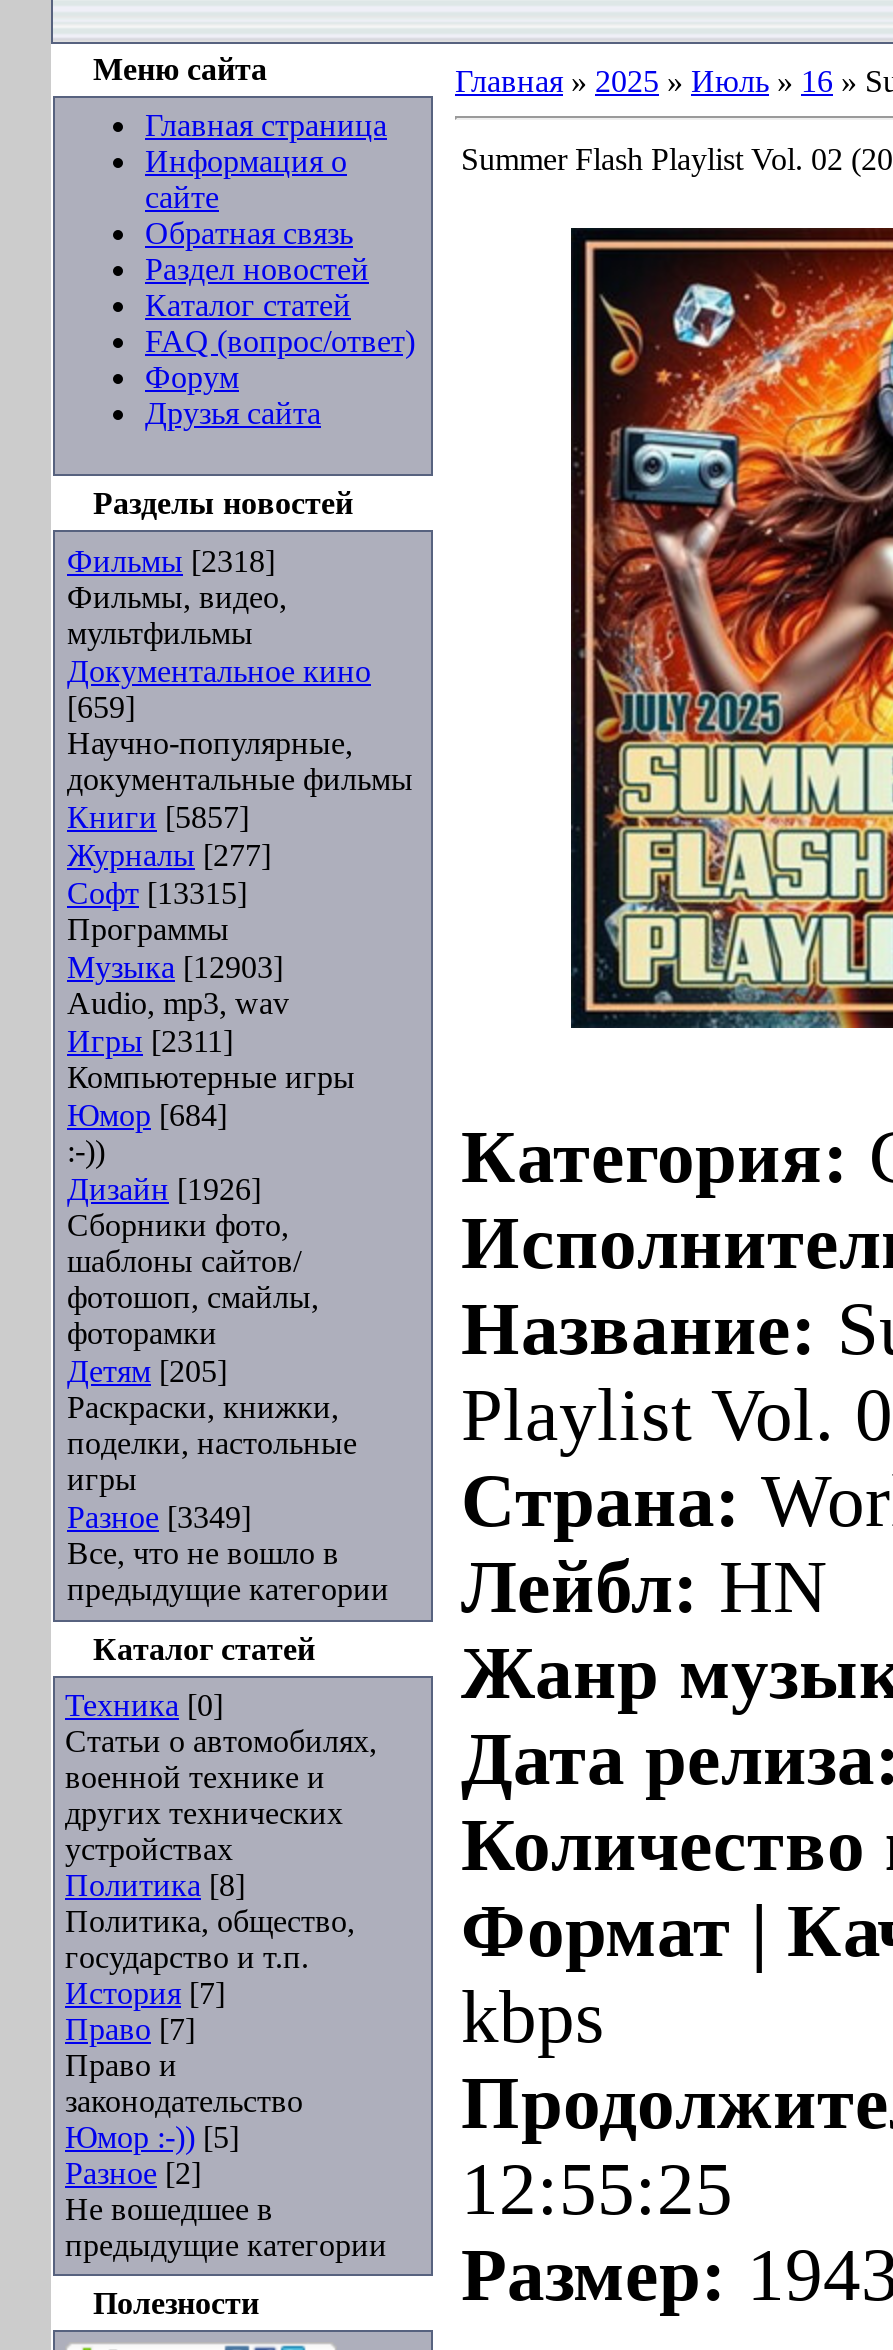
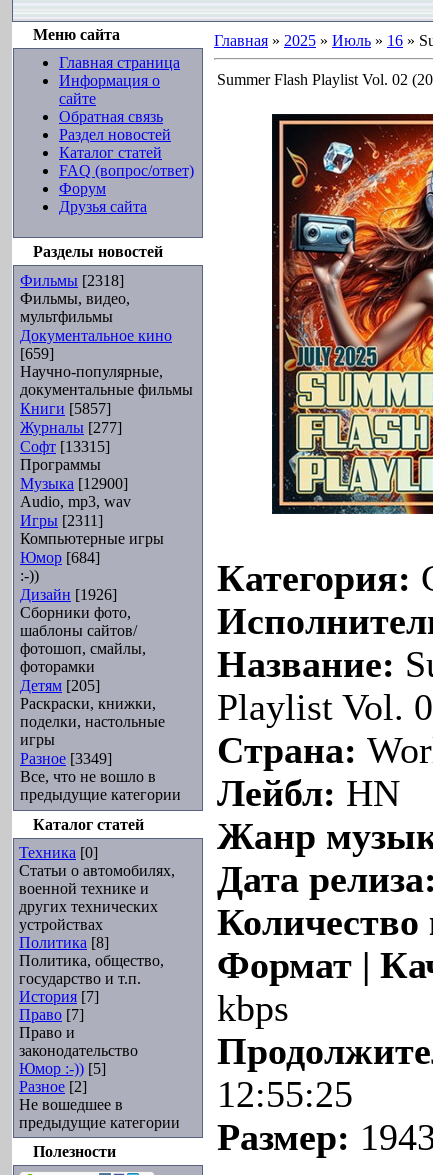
- Музыка [12903]
+ Музыка [12900]
